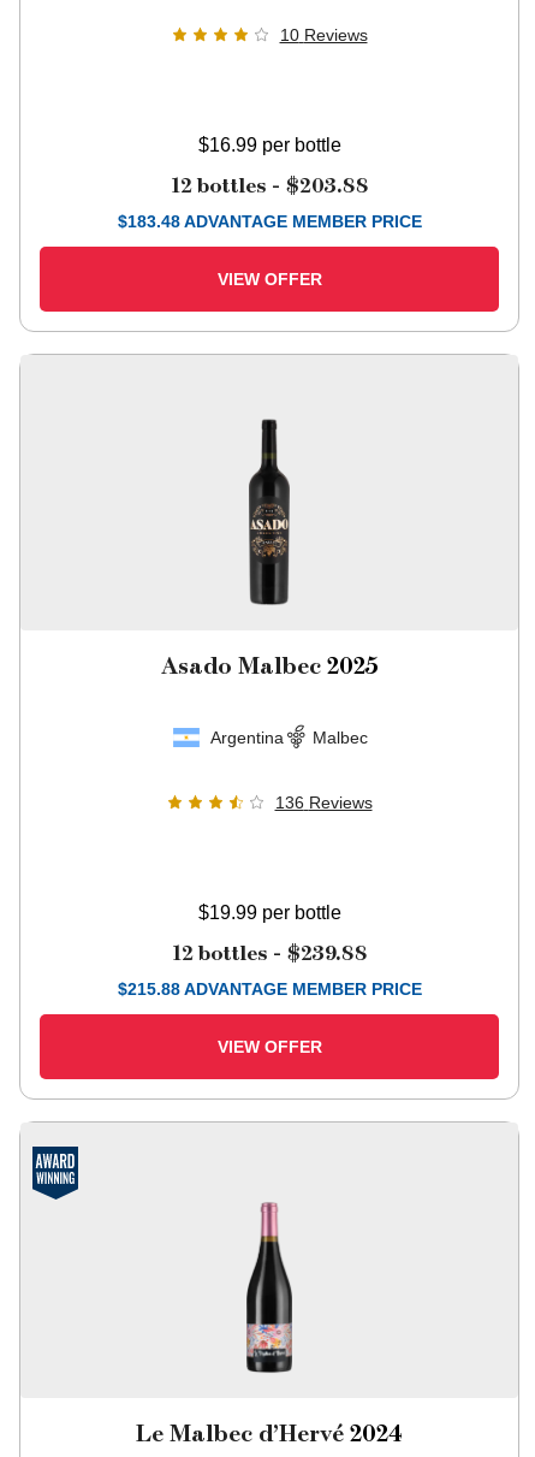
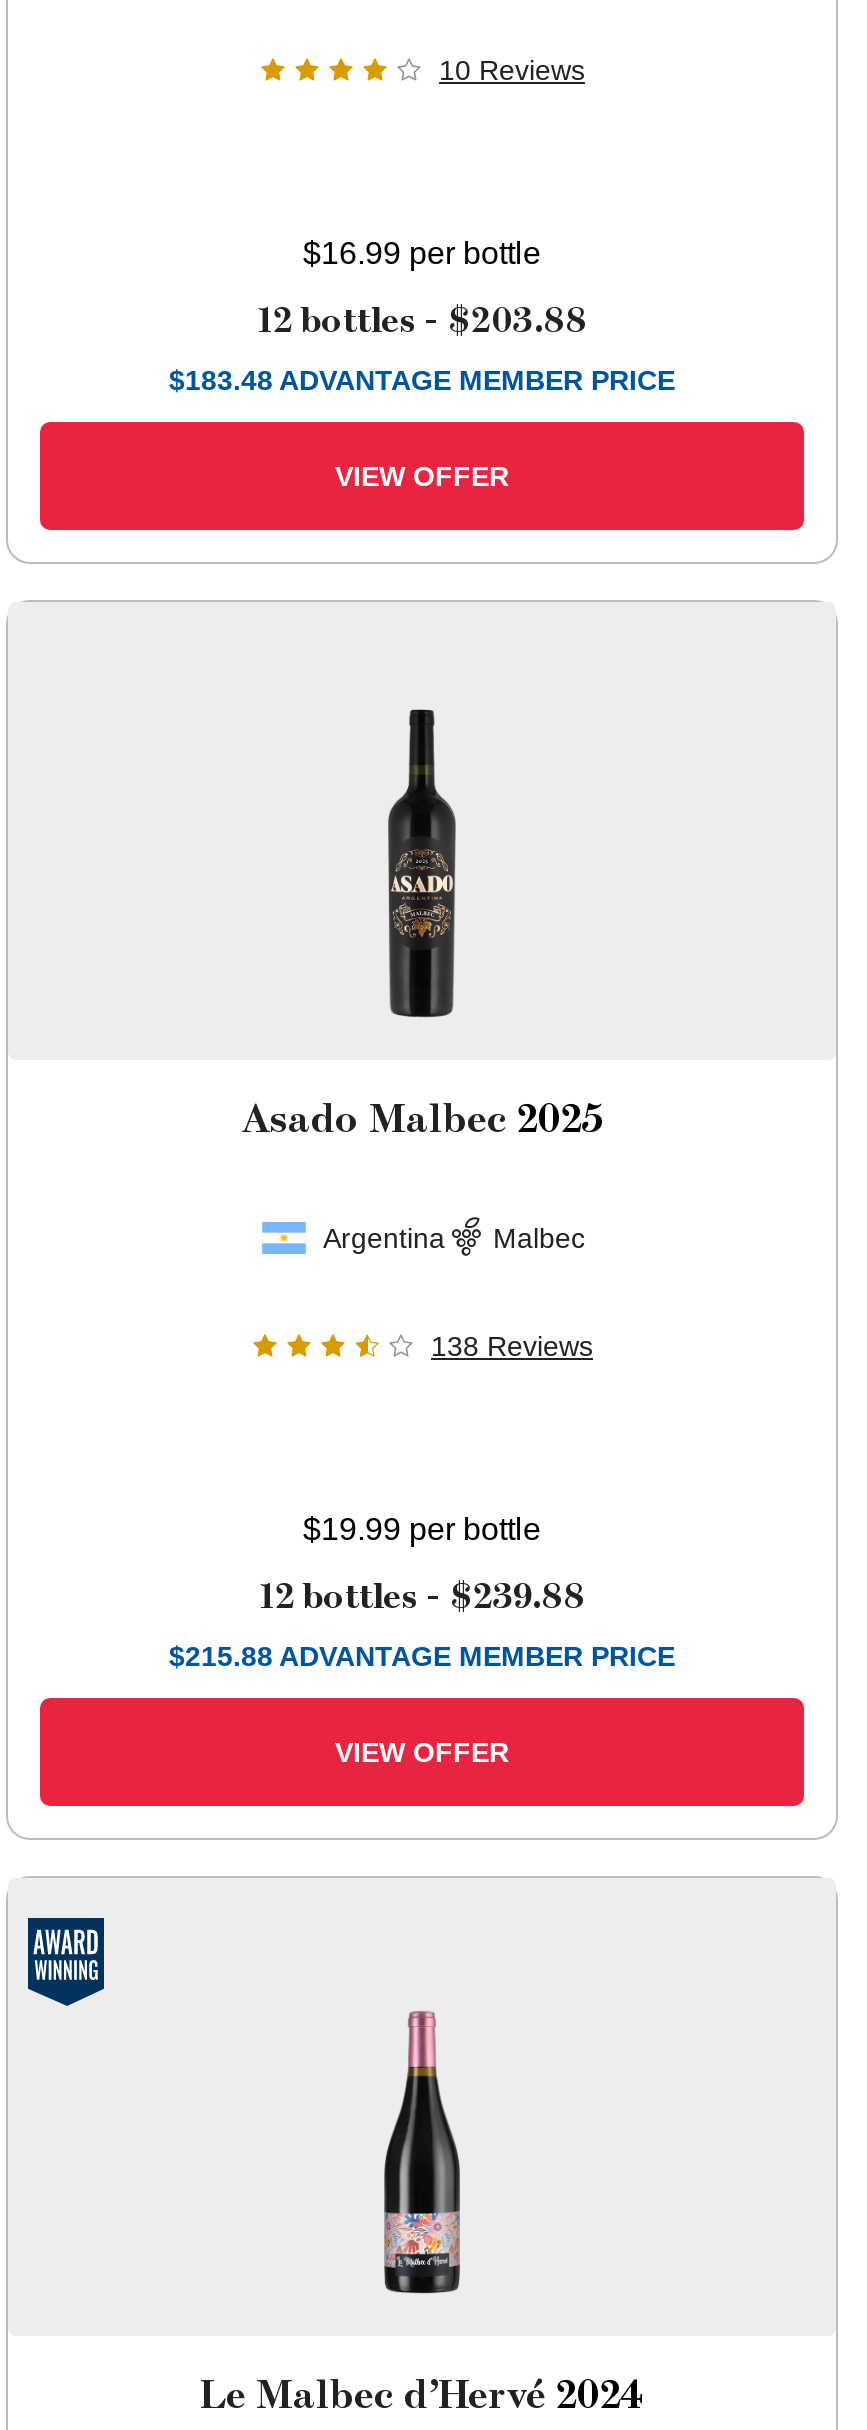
- 136 Reviews
+ 138 Reviews
